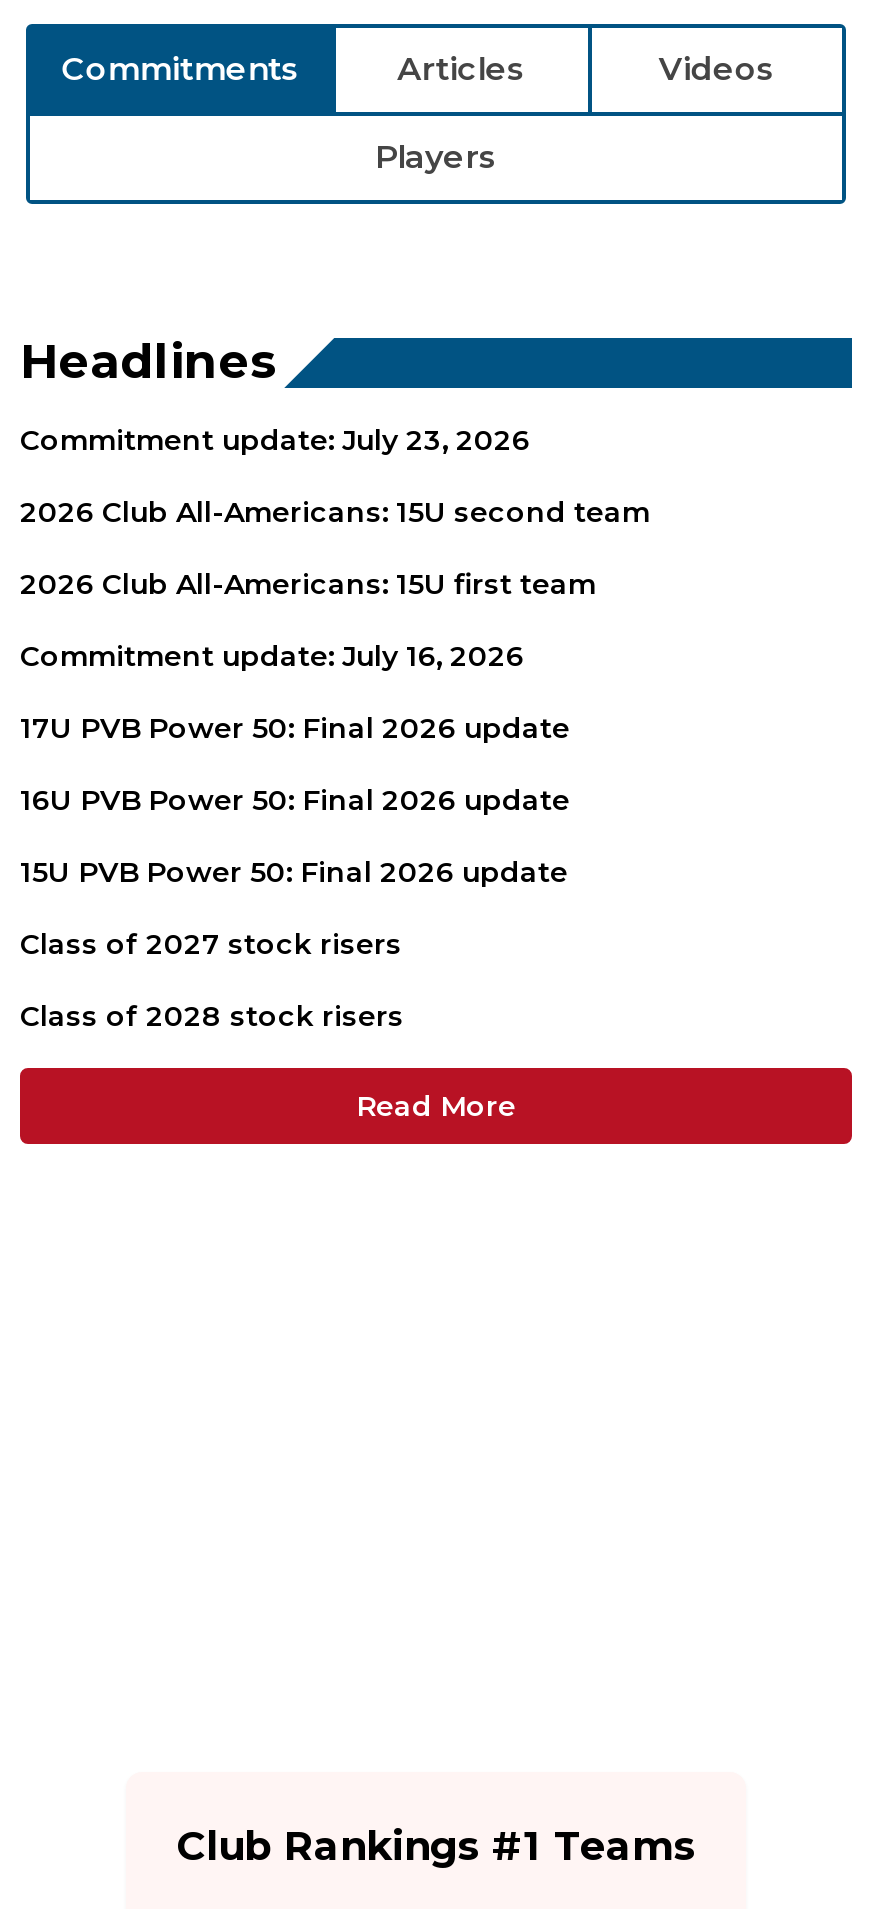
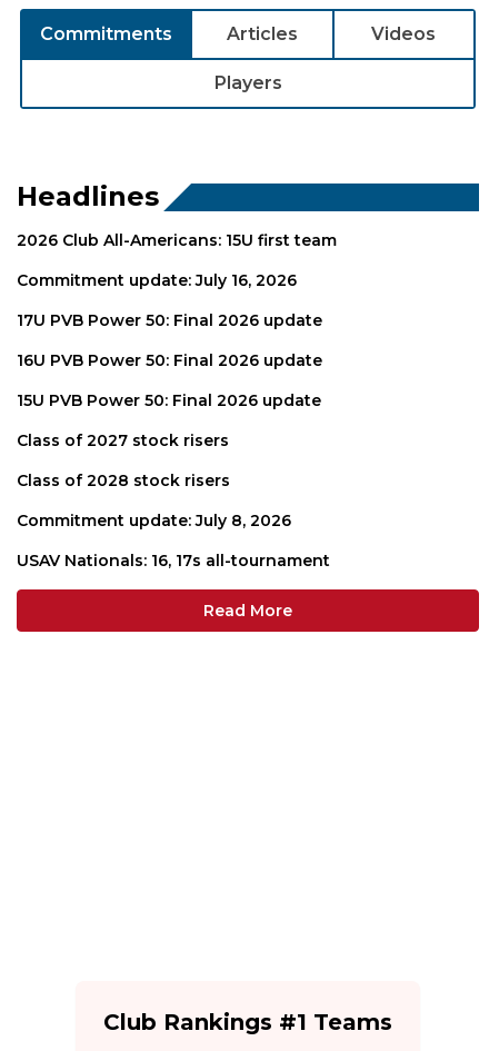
- Commitment update: July 23, 2026
- 2026 Club All-Americans: 15U second team

moved up: 2026 Club All-Americans: 15U first team | Commitment update: July 16, 2026 | 17U PVB Power 50: Final 2026 update | 16U PVB Power 50: Final 2026 update | 15U PVB Power 50: Final 2026 update | Class of 2027 stock risers | Class of 2028 stock risers

+ Commitment update: July 8, 2026
+ USAV Nationals: 16, 17s all-tournament
